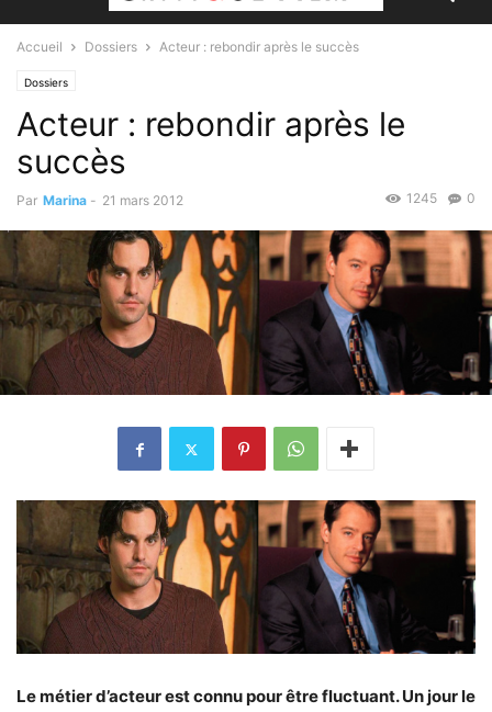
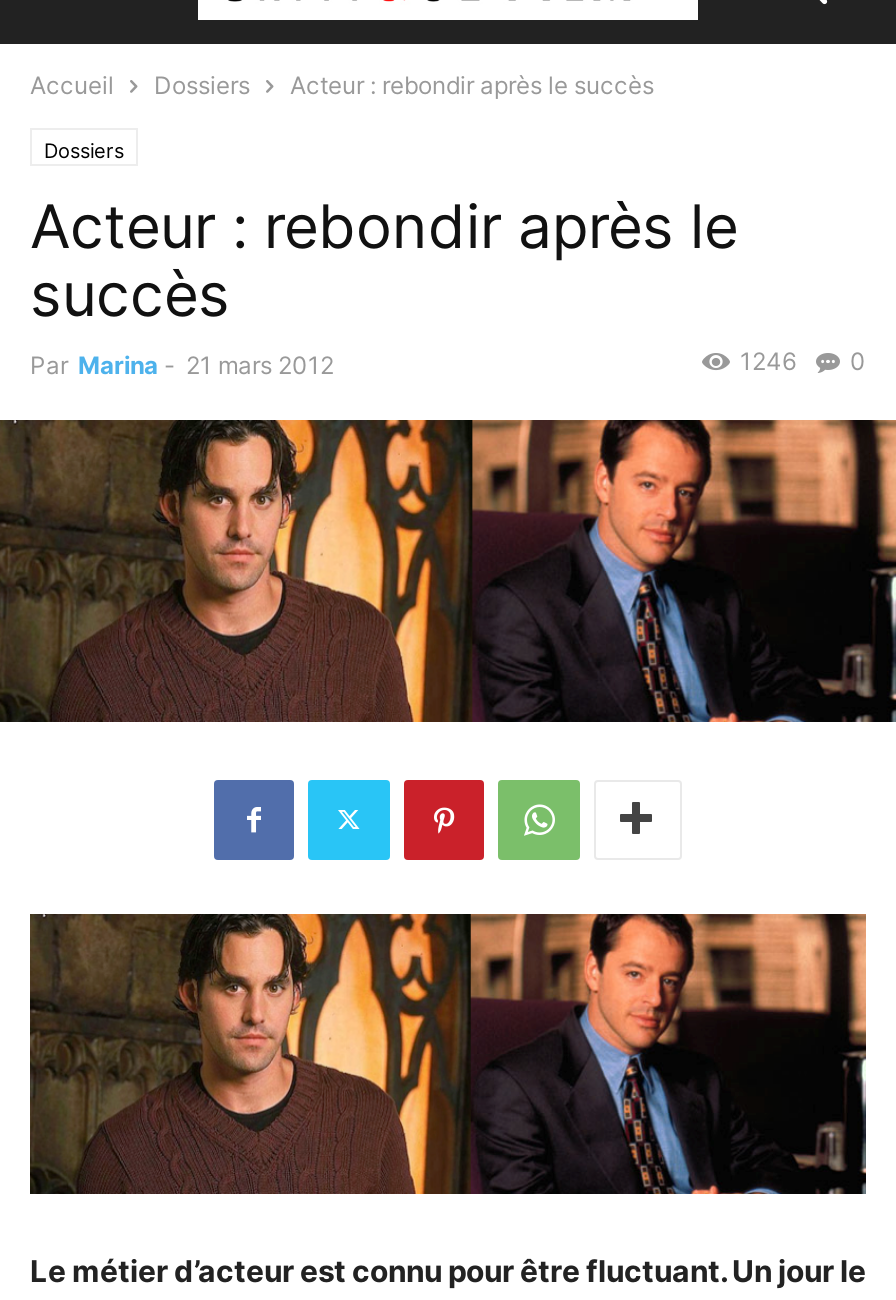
- 1245 0
+ 1246 0
